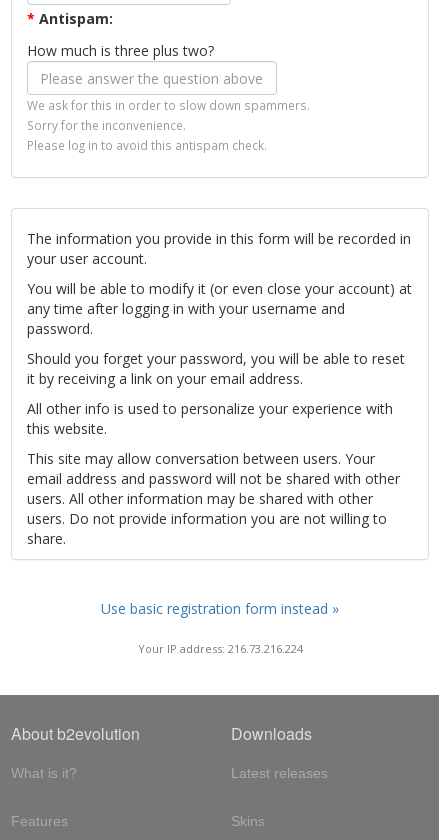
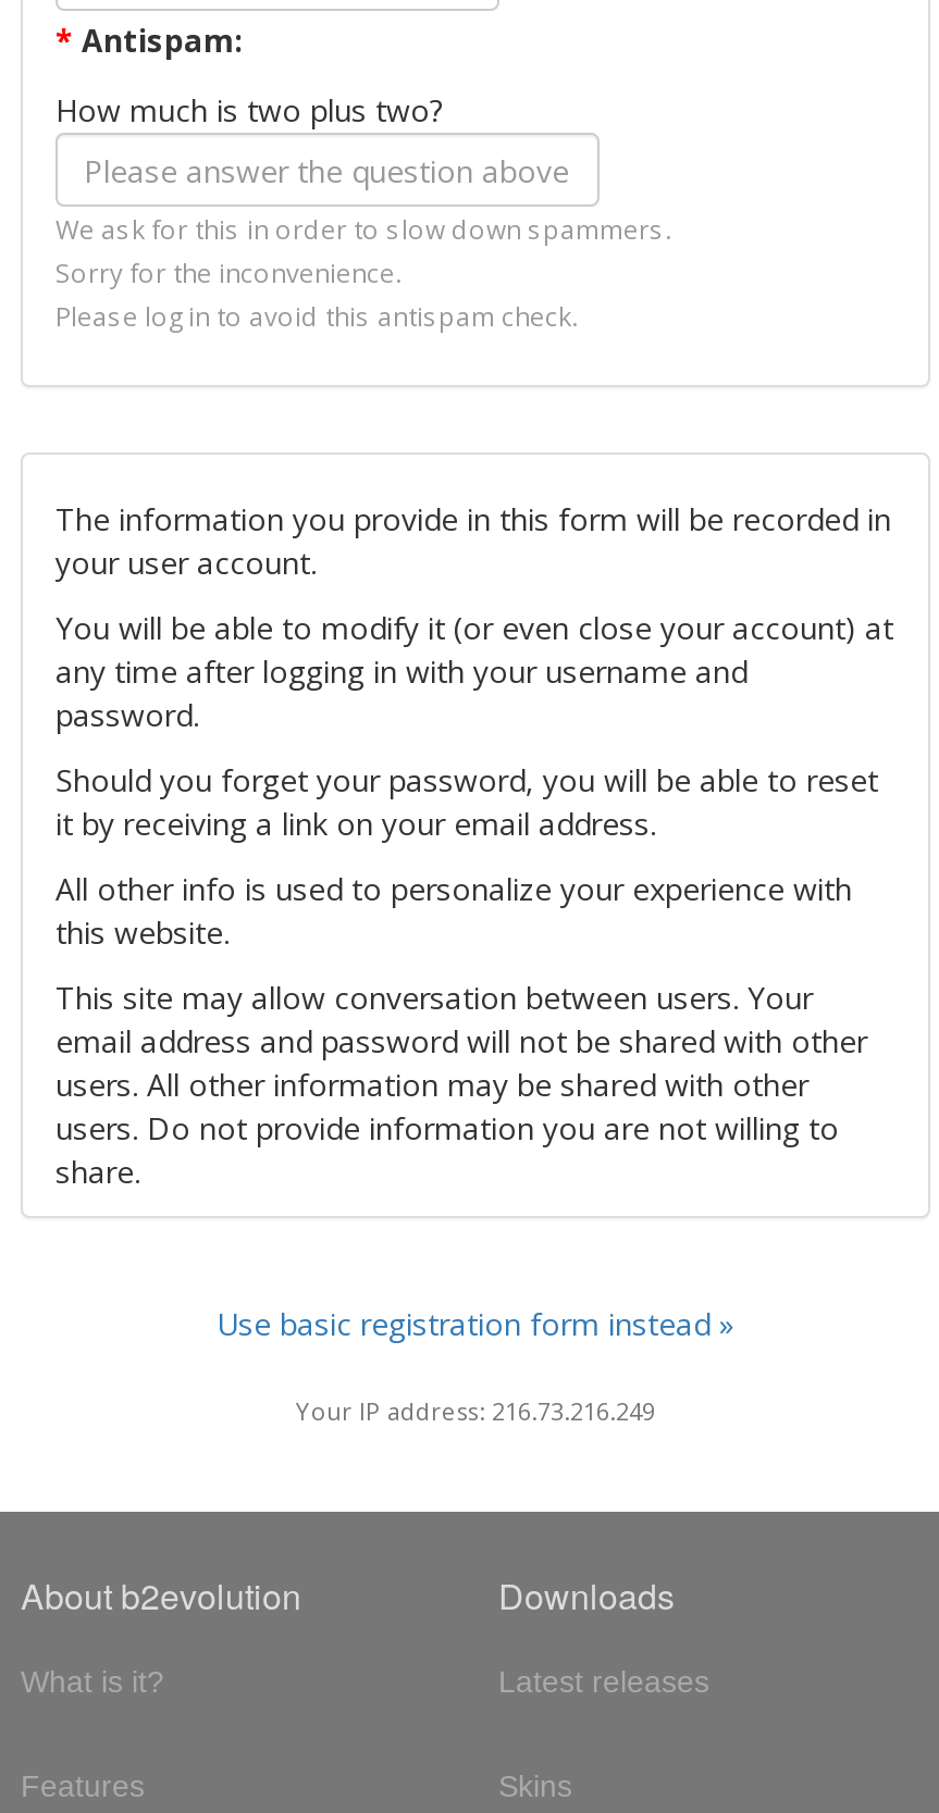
- How much is three plus two?
+ How much is two plus two?

- Your IP address: 216.73.216.224
+ Your IP address: 216.73.216.249
